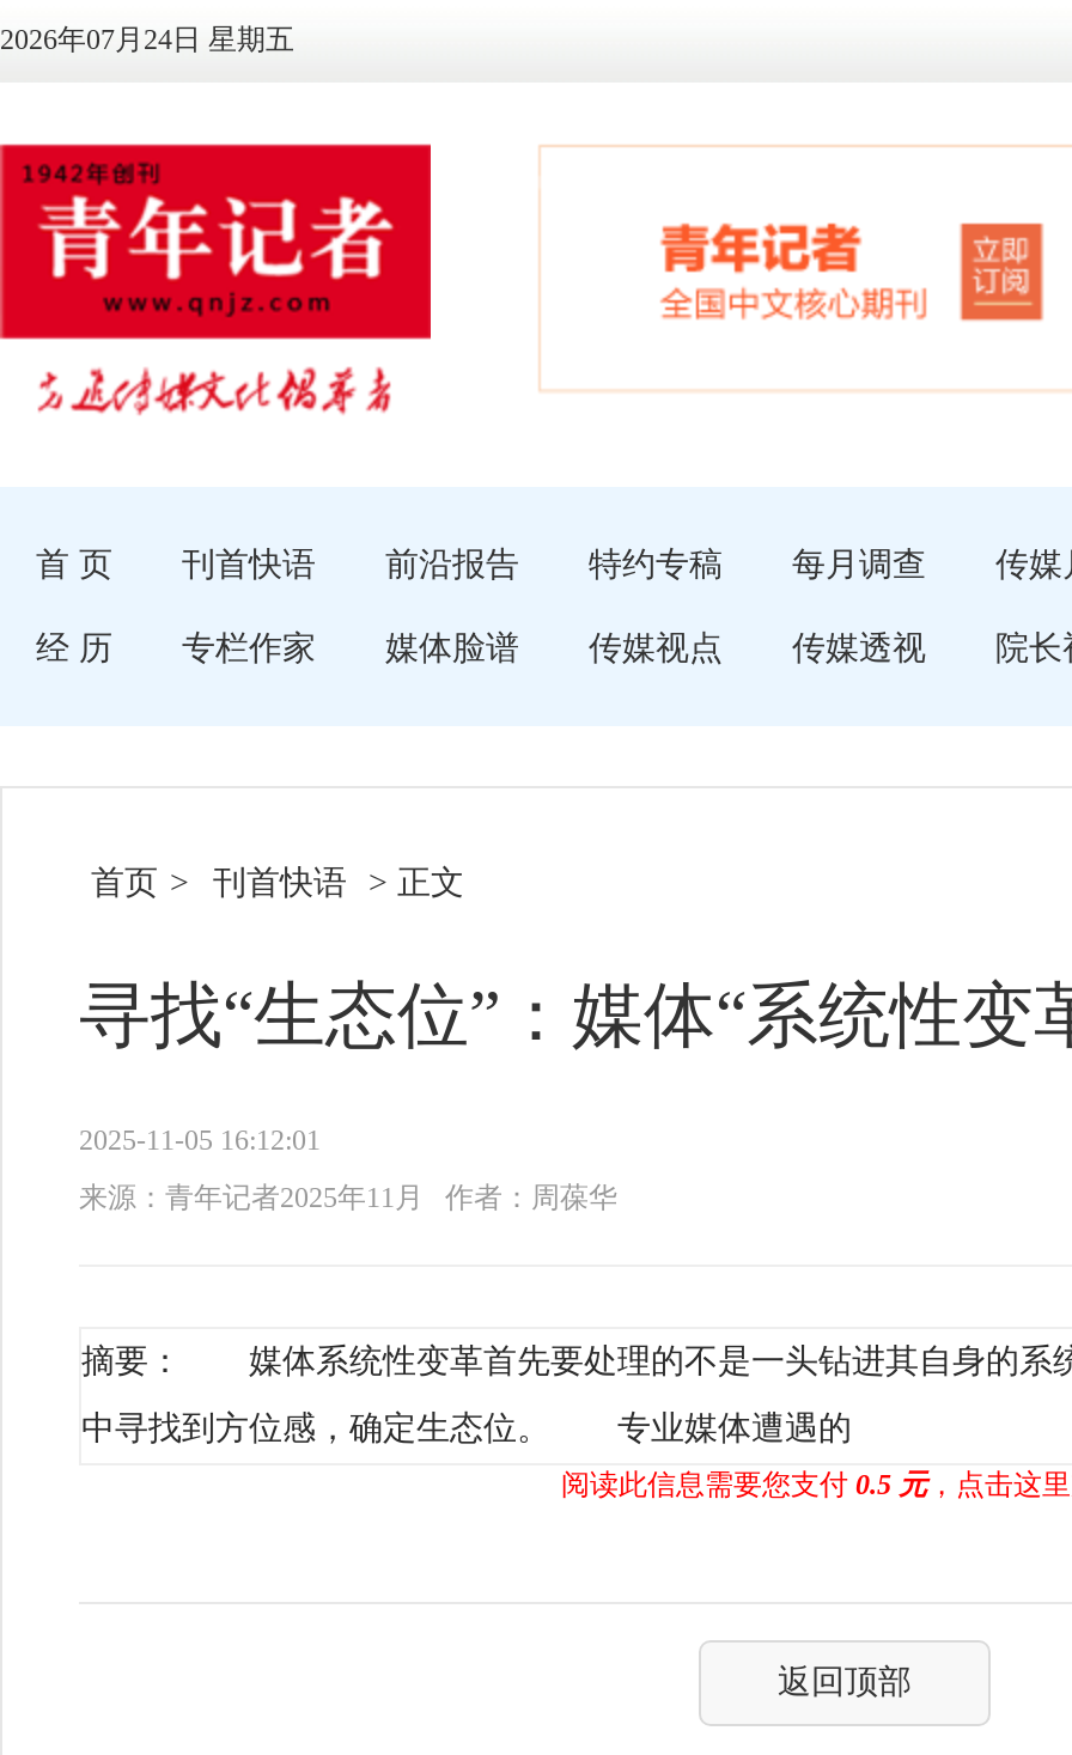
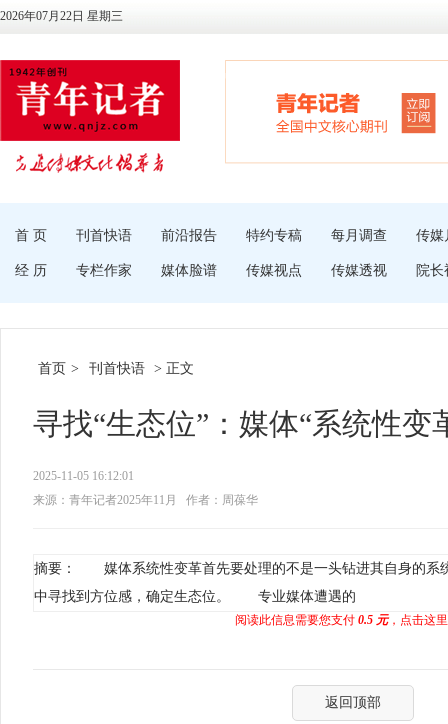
- 2026年07月24日 星期五
+ 2026年07月22日 星期三
